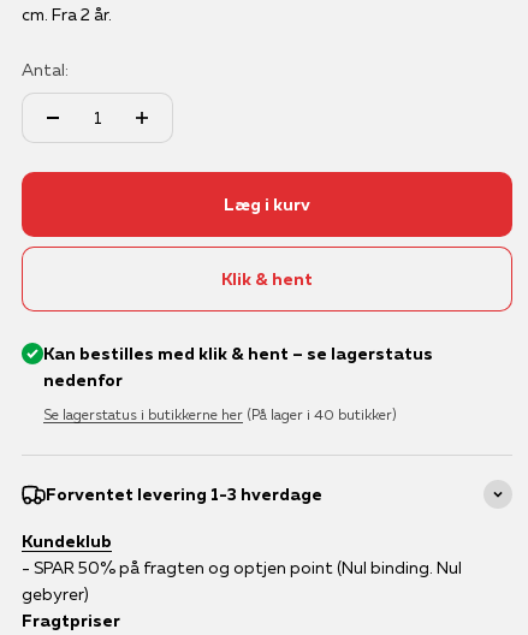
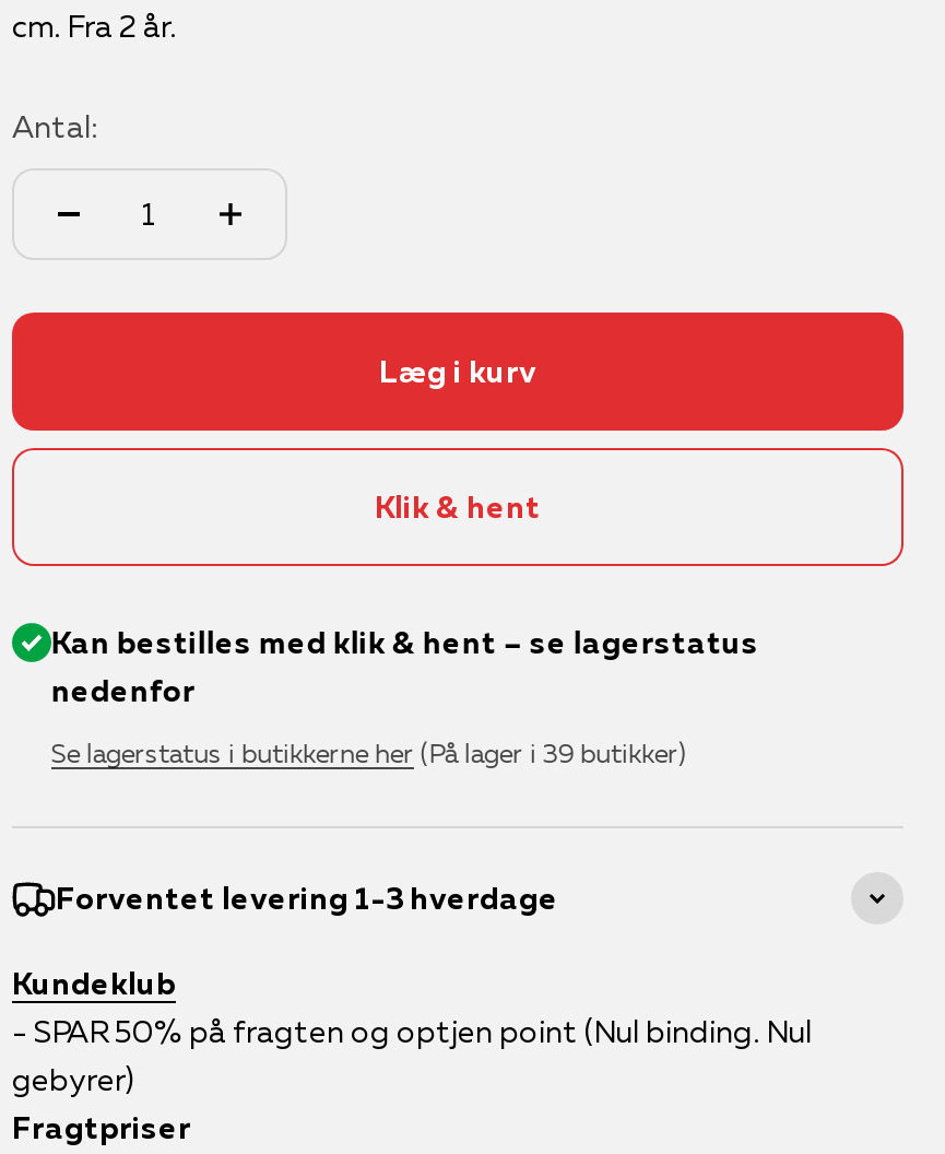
- Se lagerstatus i butikkerne her (På lager i 40 butikker)
+ Se lagerstatus i butikkerne her (På lager i 39 butikker)
